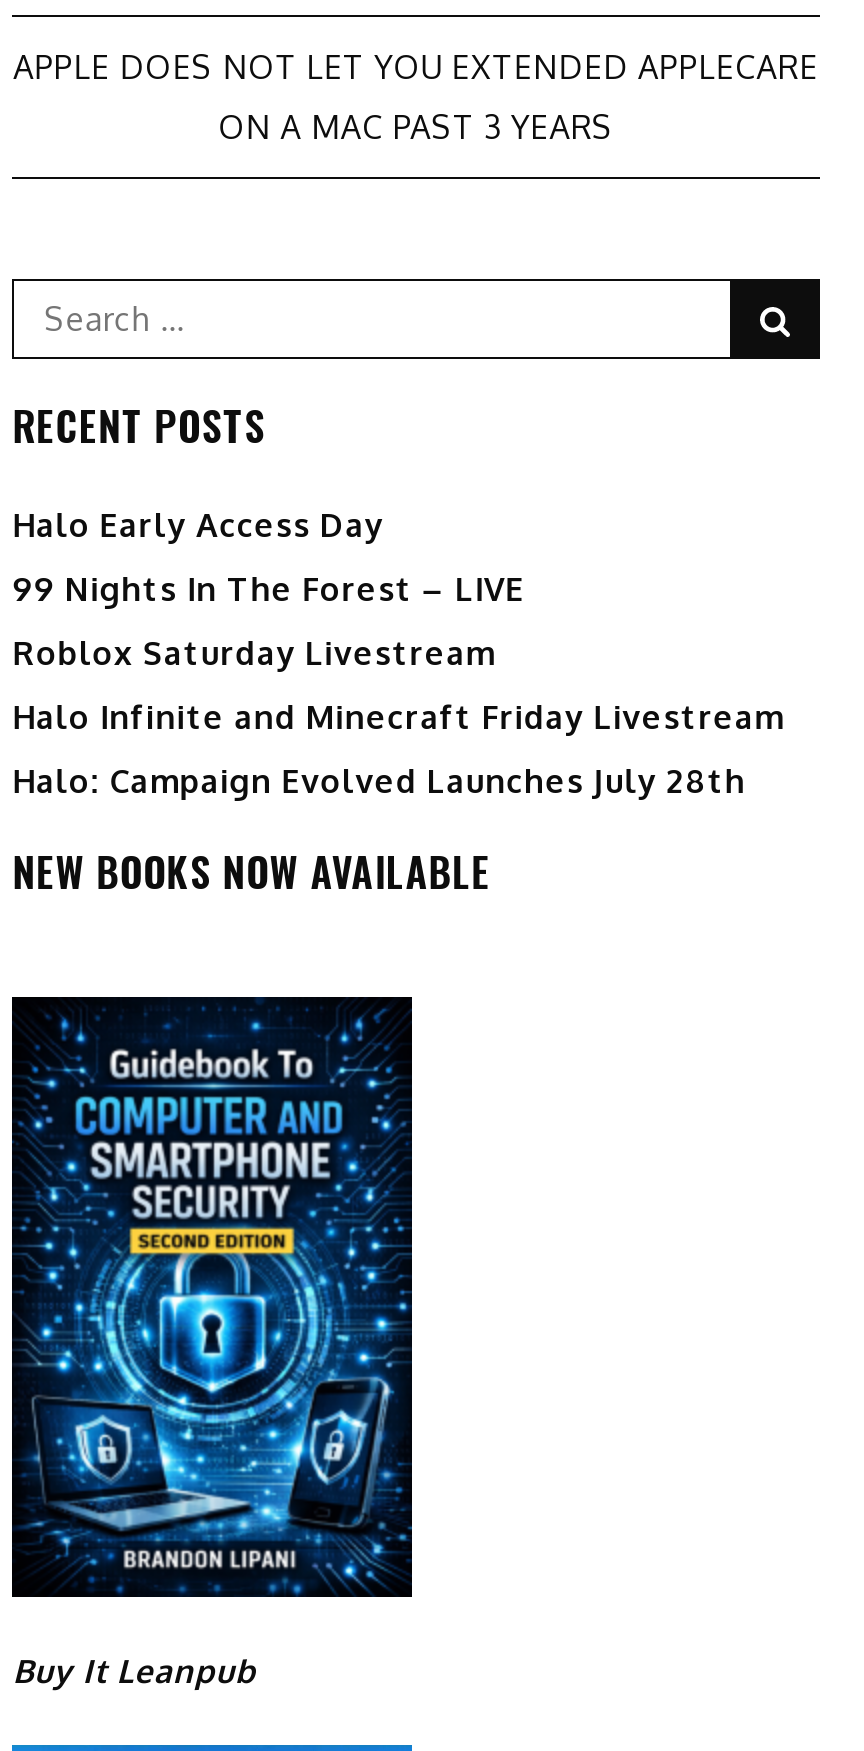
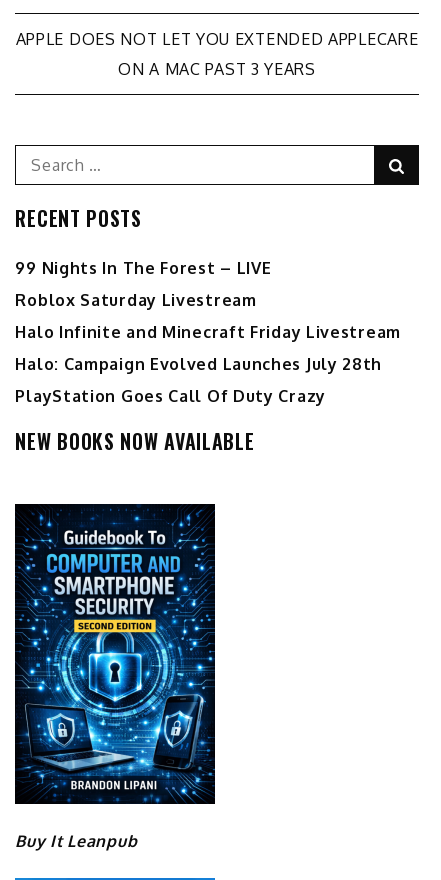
- Halo Early Access Day

moved up: 99 Nights In The Forest – LIVE | Roblox Saturday Livestream | Halo Infinite and Minecraft Friday Livestream | Halo: Campaign Evolved Launches July 28th

+ PlayStation Goes Call Of Duty Crazy
